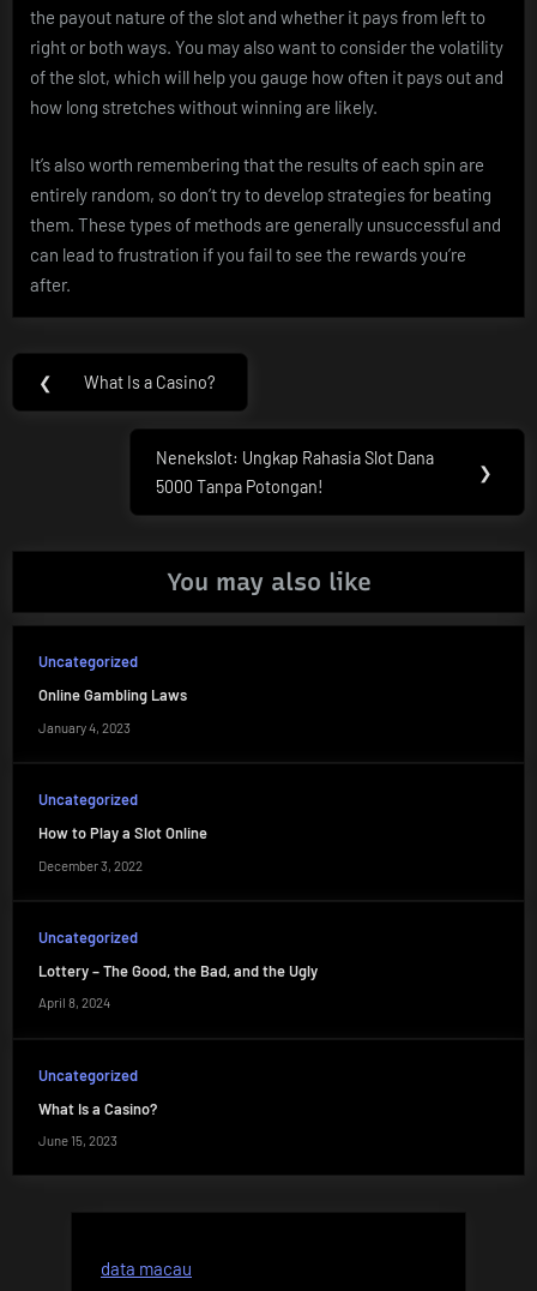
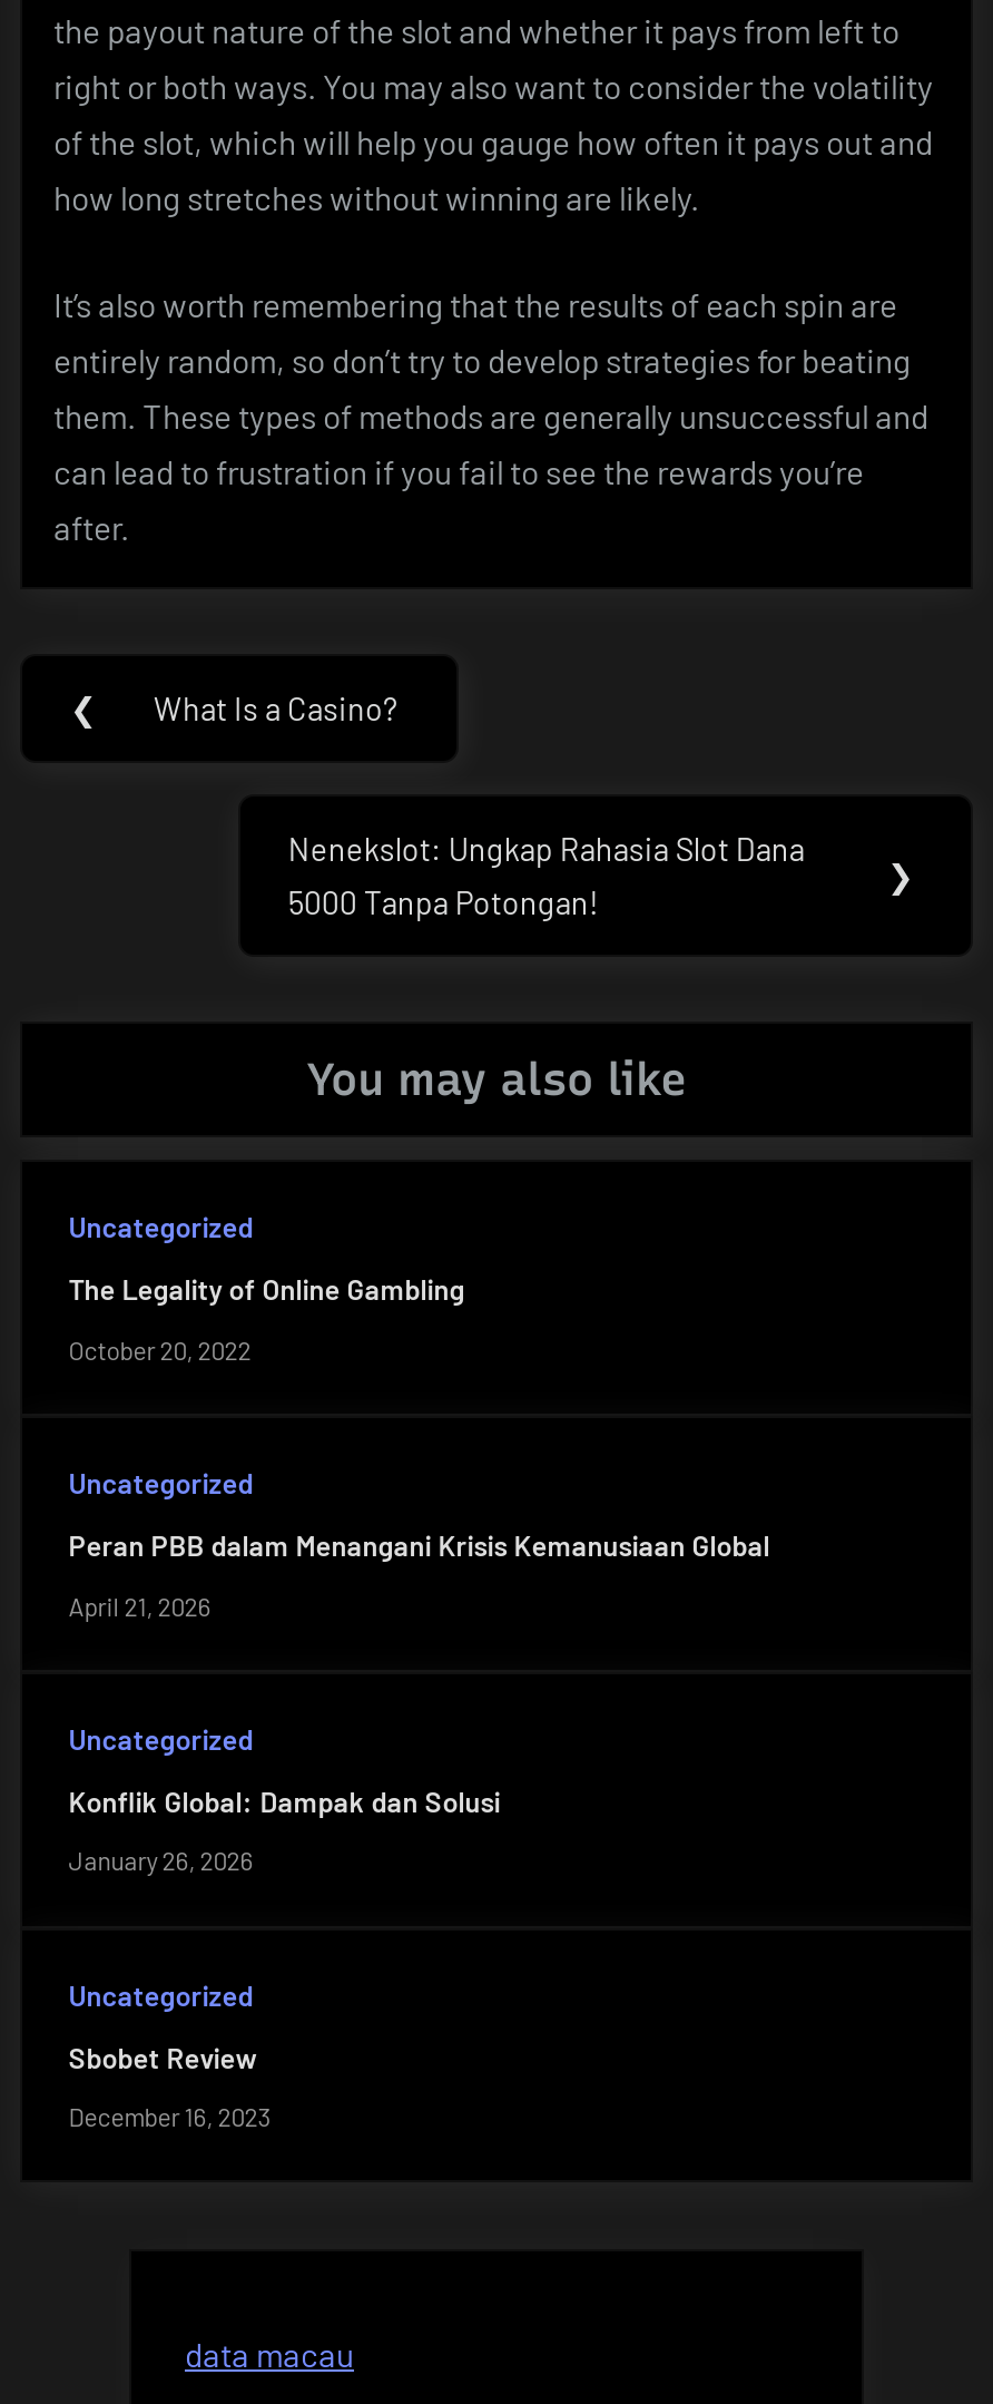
- Online Gambling Laws
+ The Legality of Online Gambling

- January 4, 2023
+ October 20, 2022

- How to Play a Slot Online
+ Peran PBB dalam Menangani Krisis Kemanusiaan Global

- December 3, 2022
+ April 21, 2026

- Lottery – The Good, the Bad, and the Ugly
+ Konflik Global: Dampak dan Solusi

- April 8, 2024
+ January 26, 2026

- What Is a Casino?
+ Sbobet Review

- June 15, 2023
+ December 16, 2023
